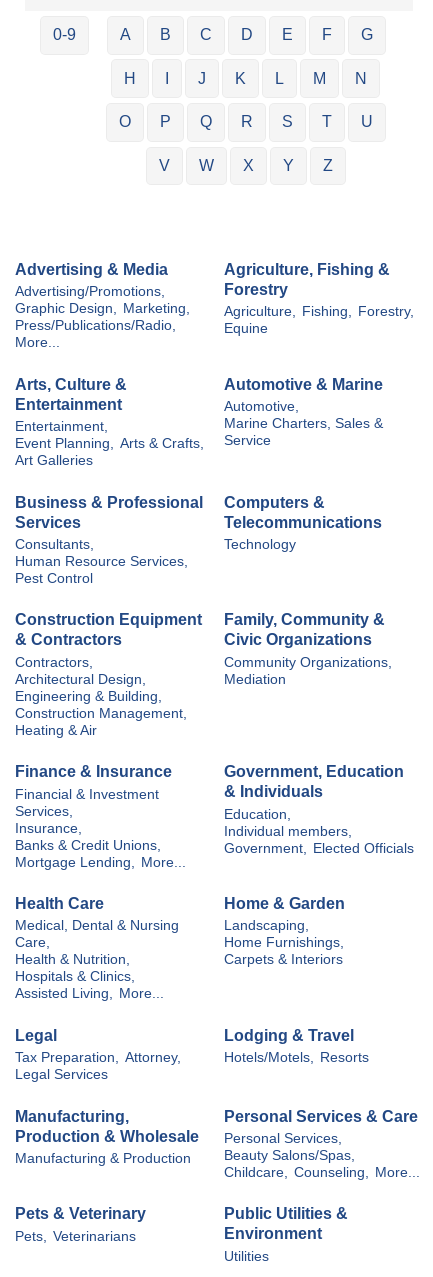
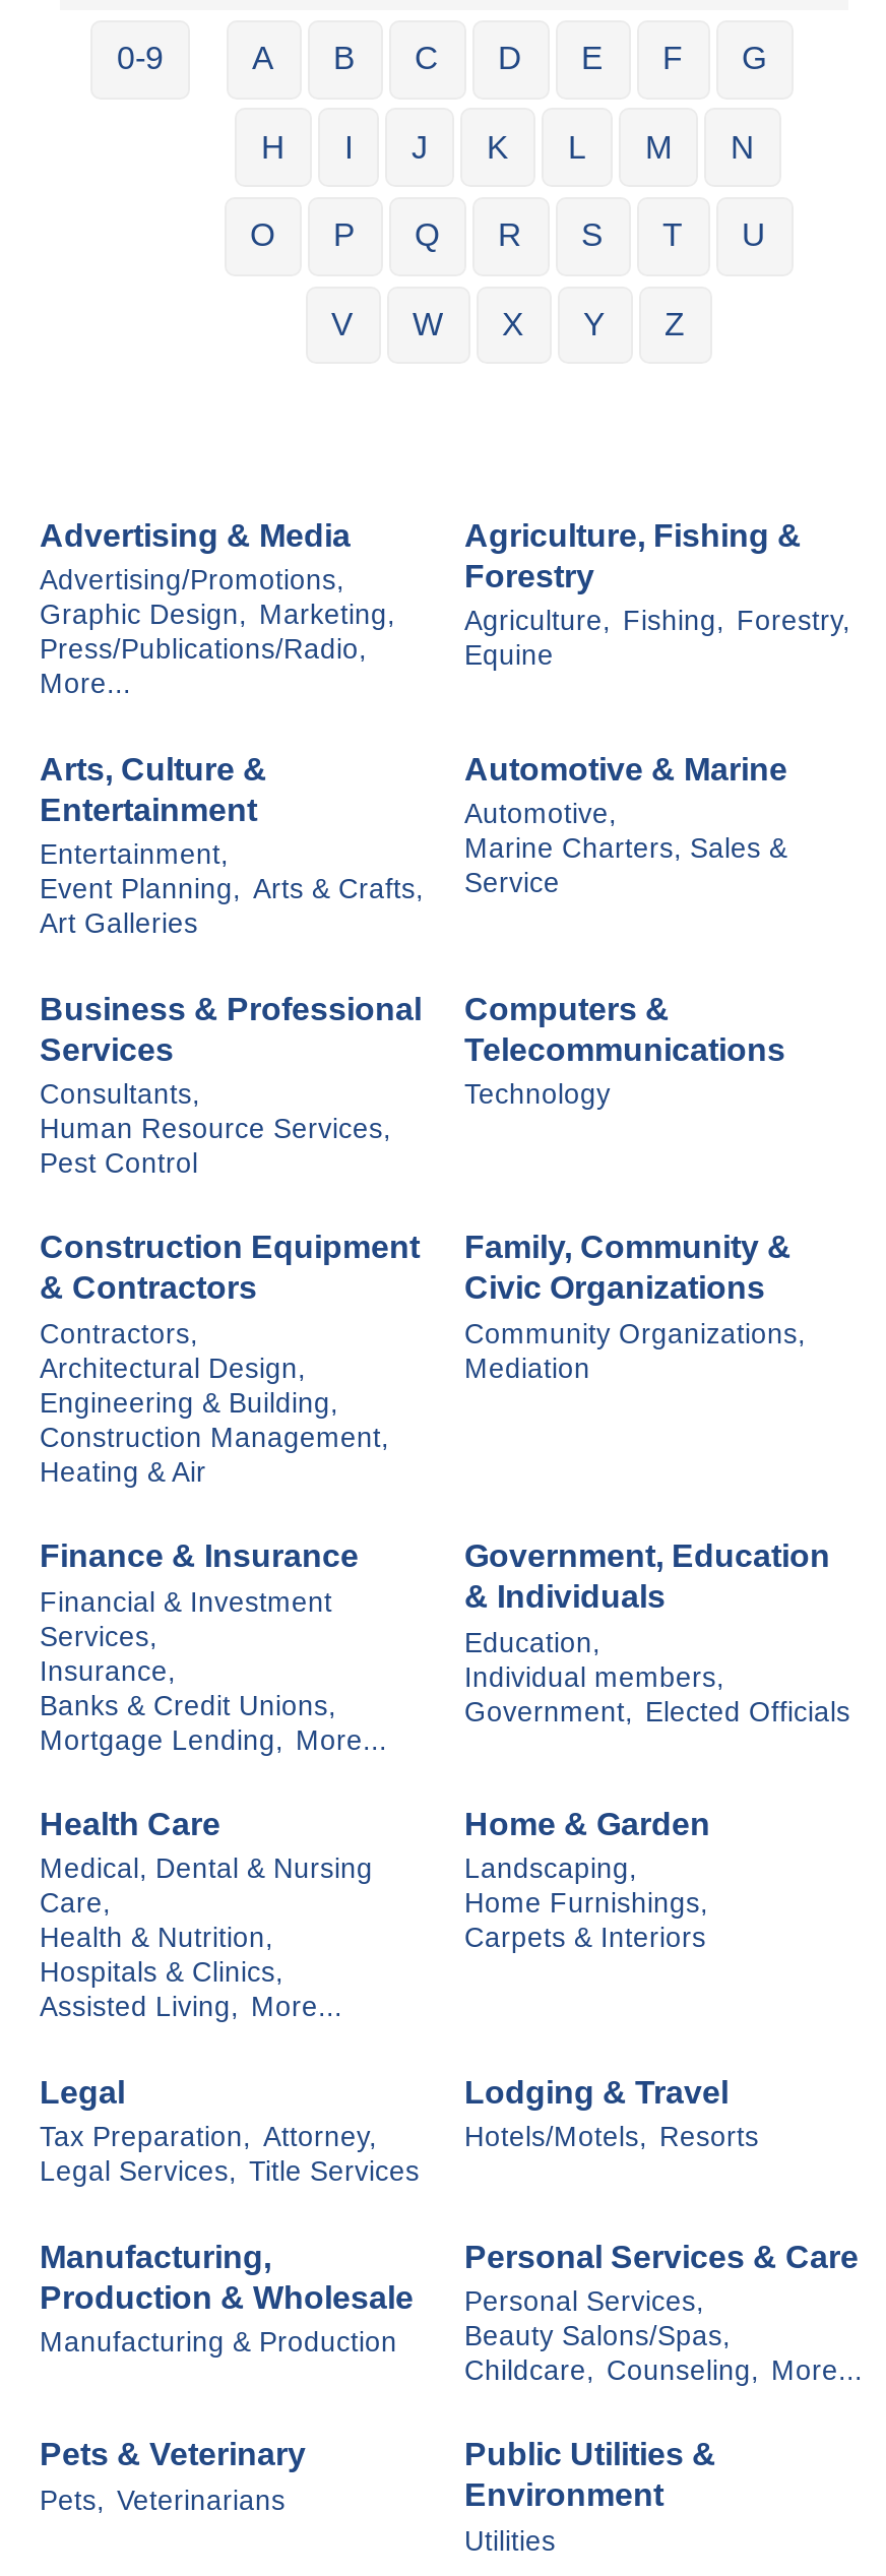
- Legal Services
+ Legal Services, Title Services
